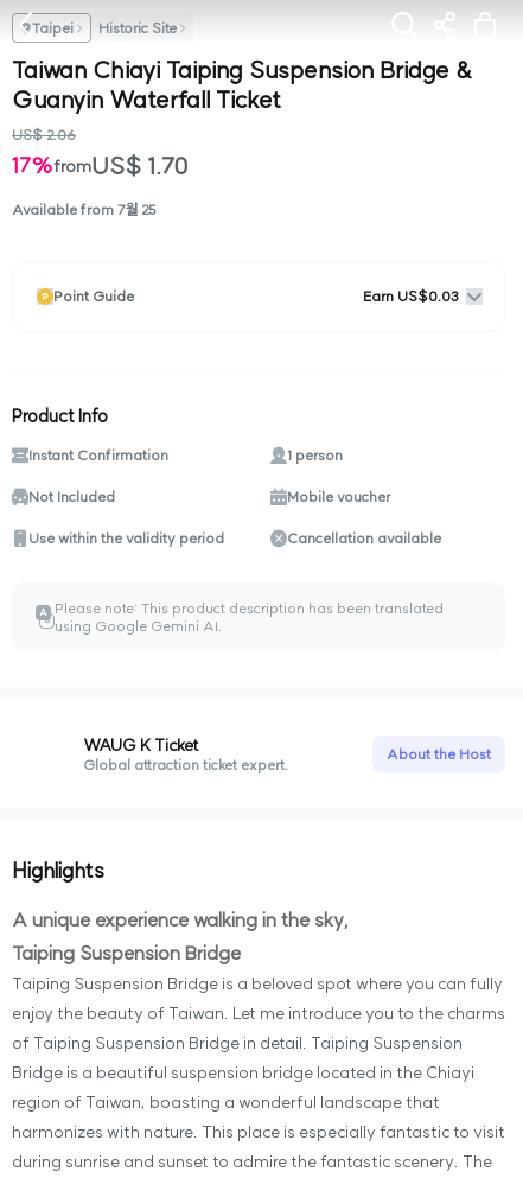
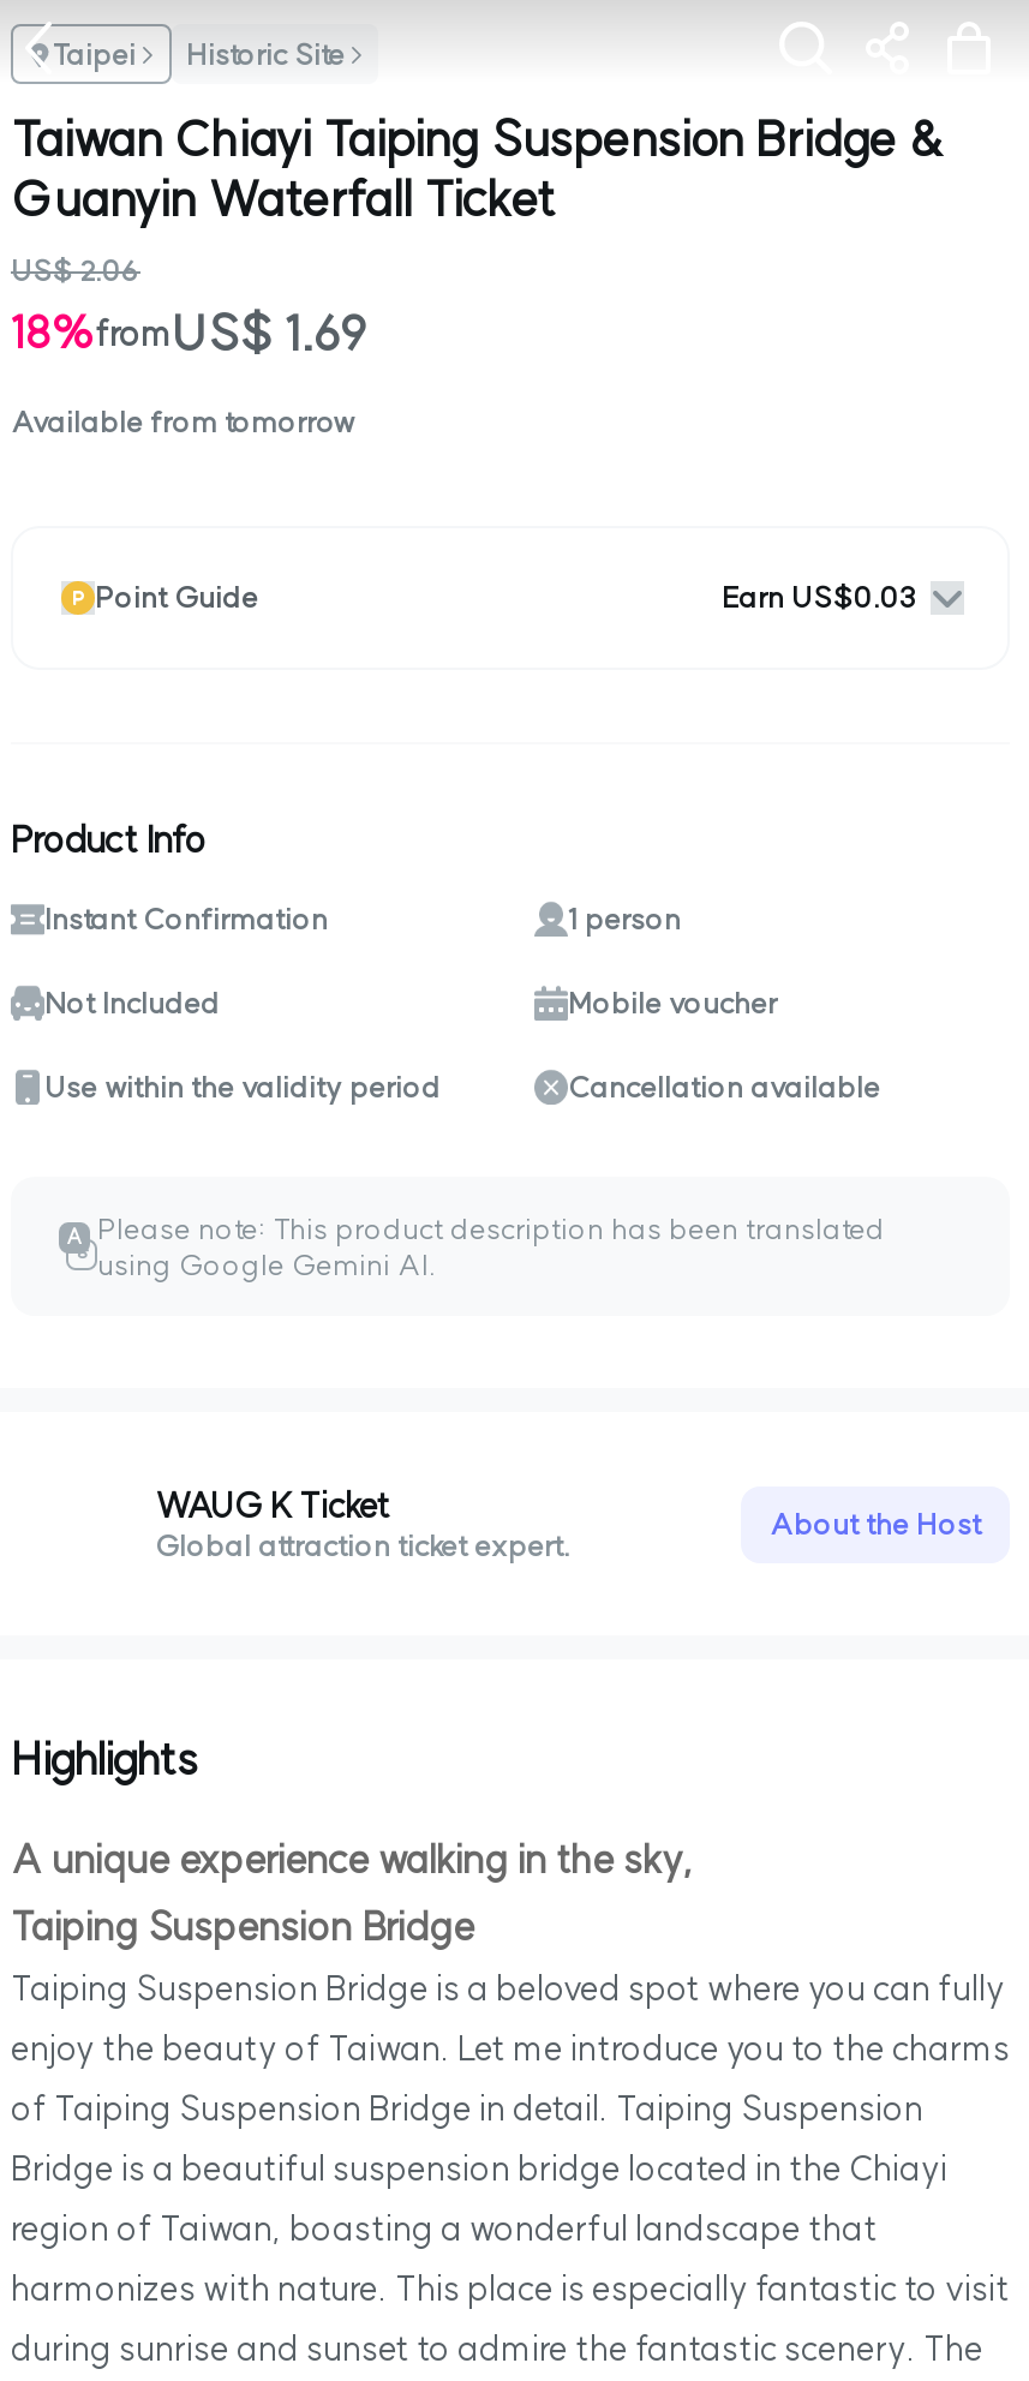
- 17%
+ 18%

- US$ 1.70
+ US$ 1.69

- Available from 7월 25
+ Available from tomorrow
